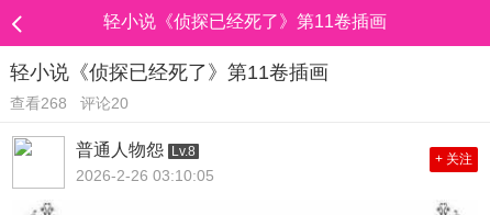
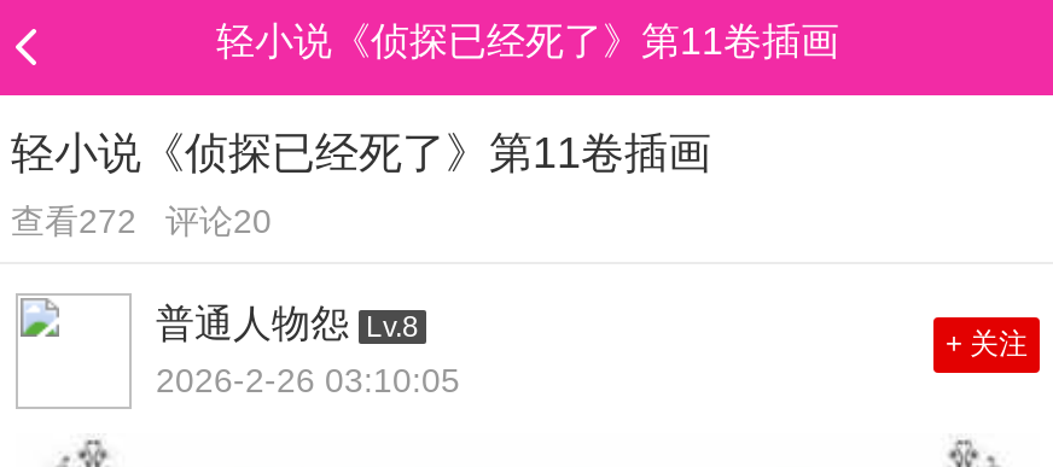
- 查看268 评论20
+ 查看272 评论20
